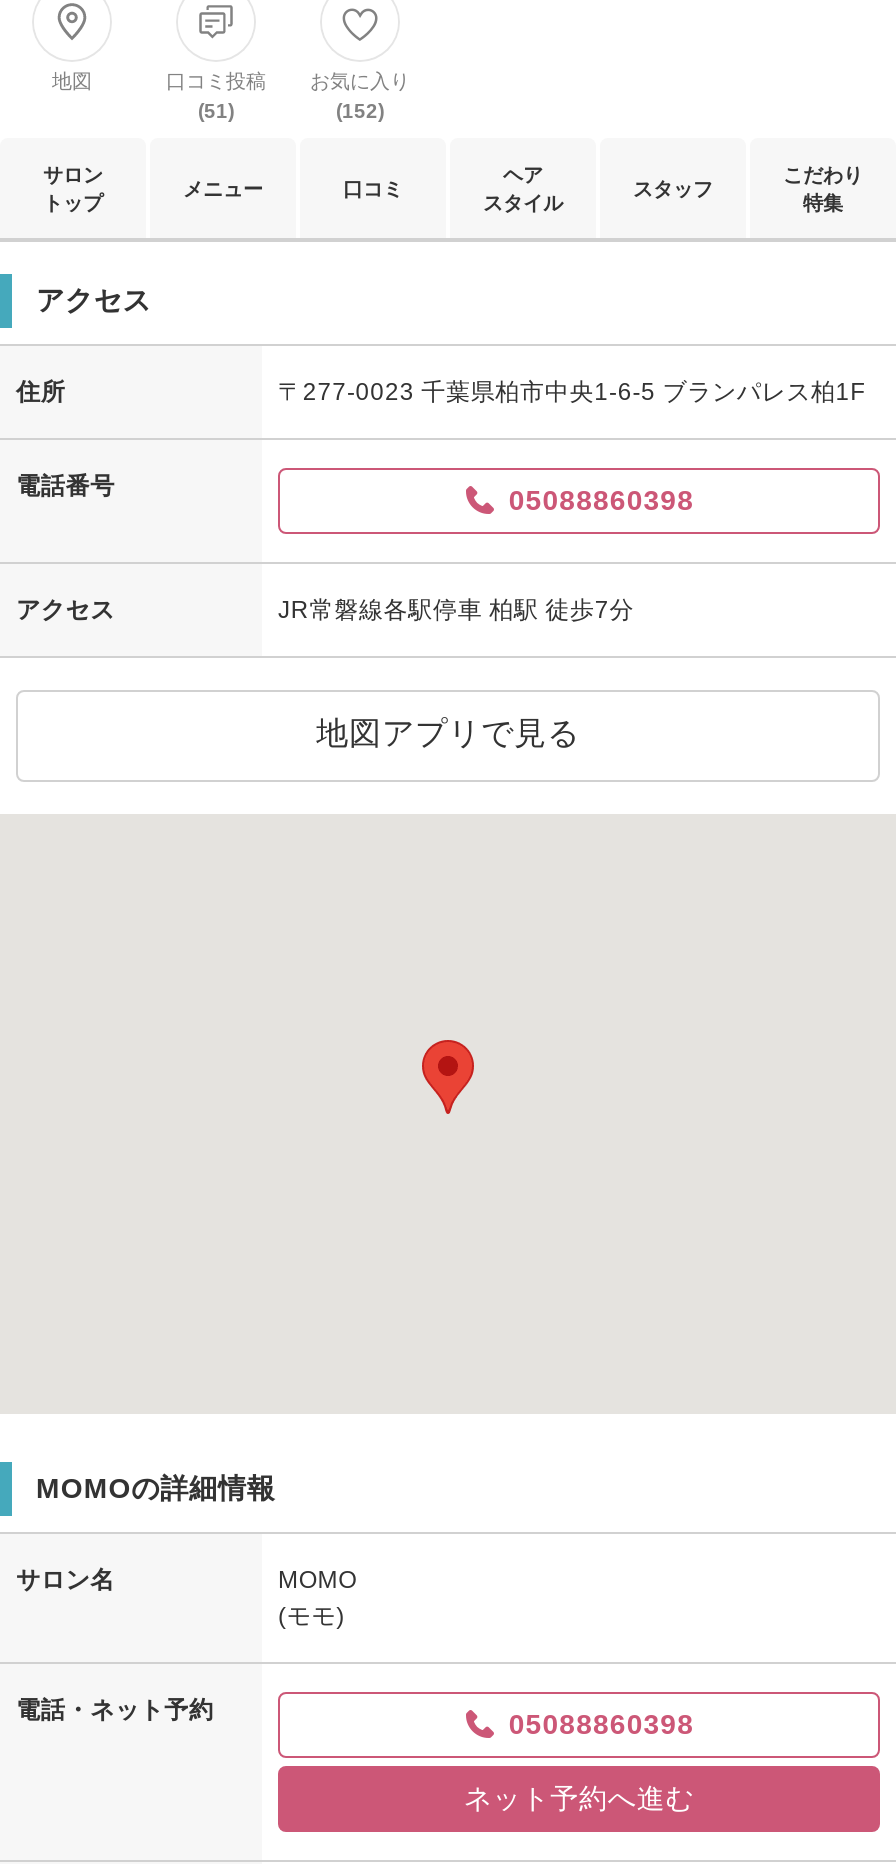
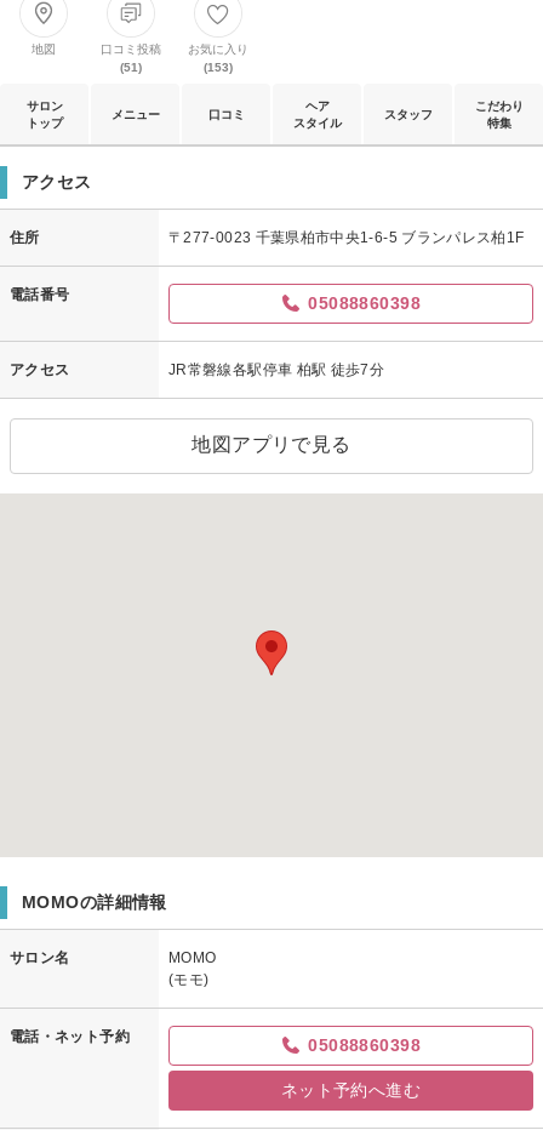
- (152)
+ (153)
